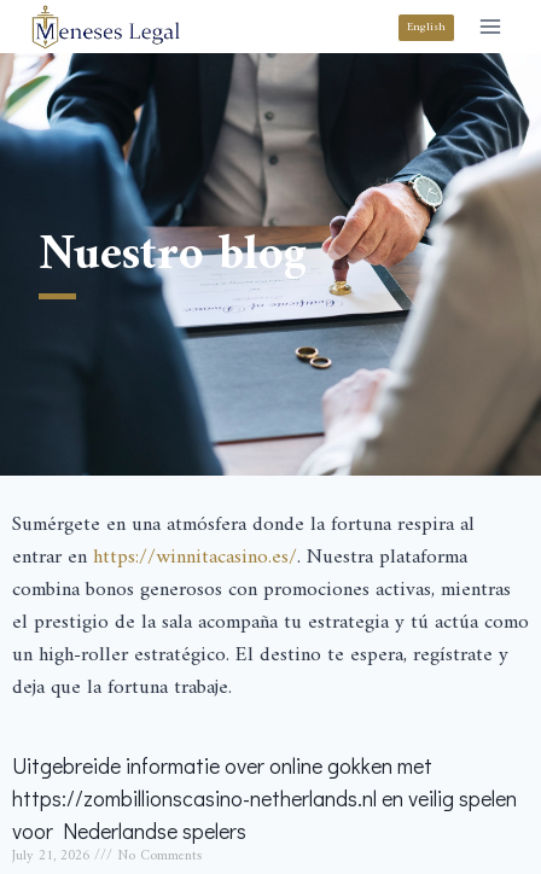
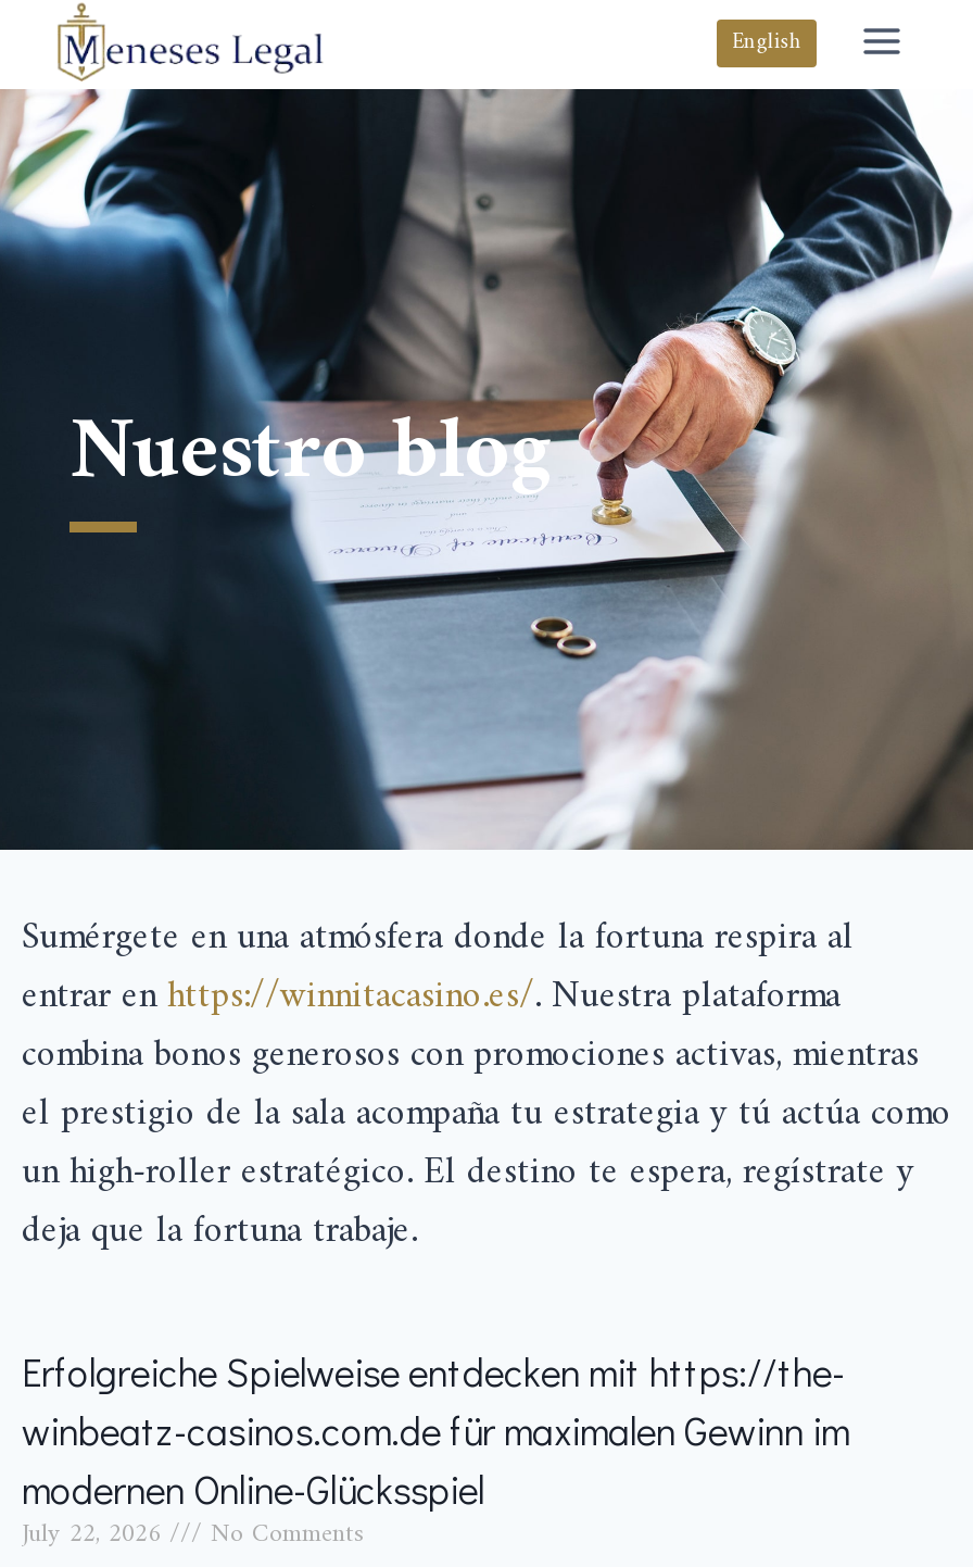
- Uitgebreide informatie over online gokken met
- https://zombillionscasino-netherlands.nl en veilig spelen
- voor Nederlandse spelers
- July 21, 2026
+ Erfolgreiche Spielweise entdecken mit https://the-
+ winbeatz-casinos.com.de für maximalen Gewinn im
+ modernen Online-Glücksspiel
+ July 22, 2026
